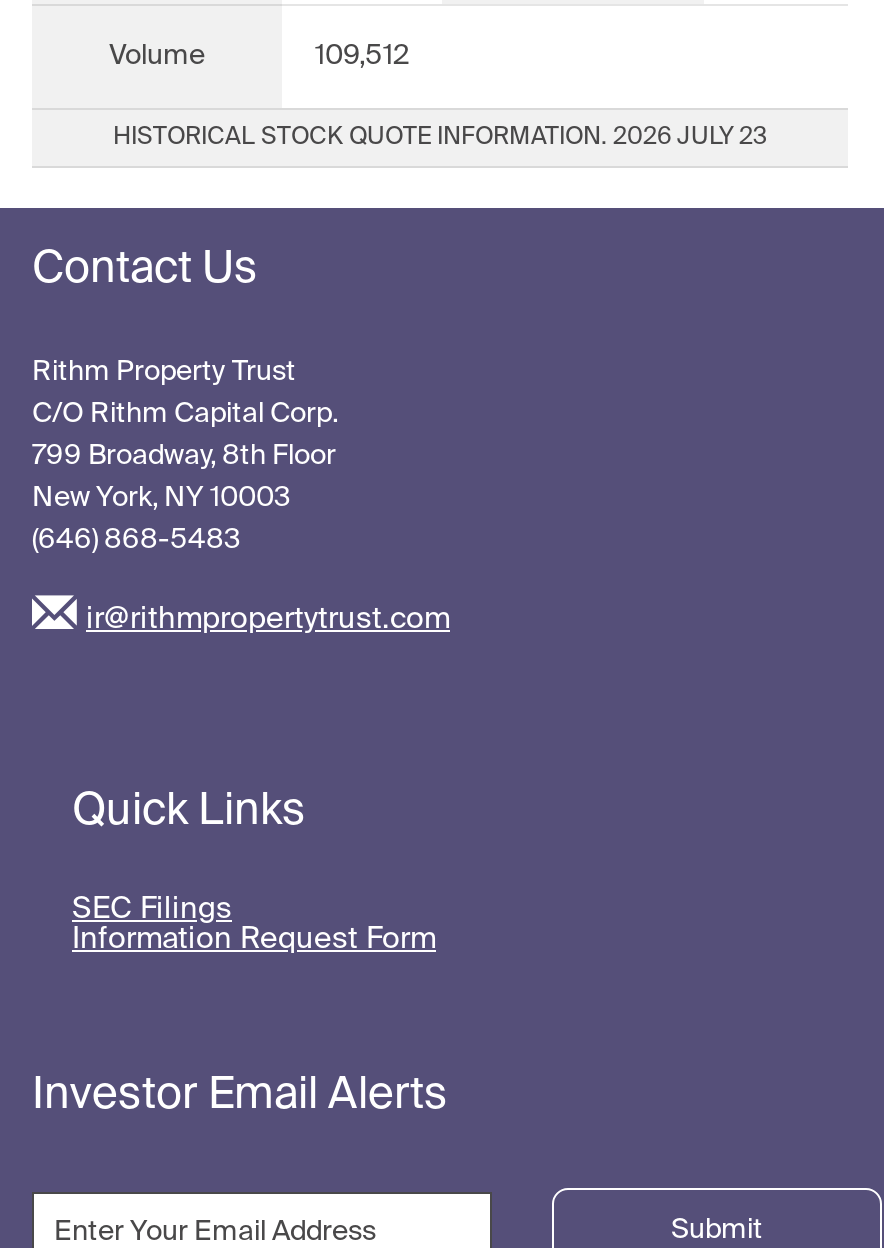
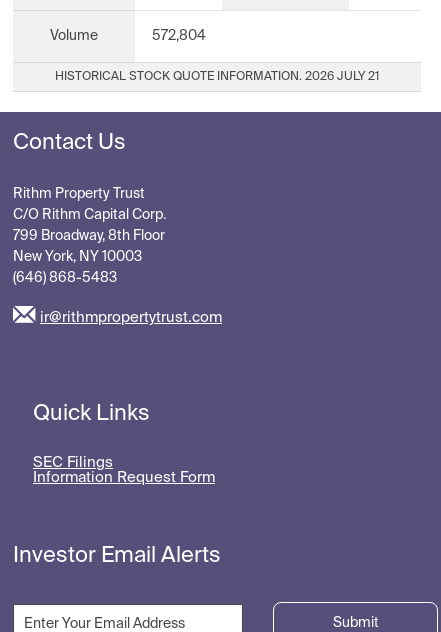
- 109,512
+ 572,804

- HISTORICAL STOCK QUOTE INFORMATION. 2026 JULY 23
+ HISTORICAL STOCK QUOTE INFORMATION. 2026 JULY 21
